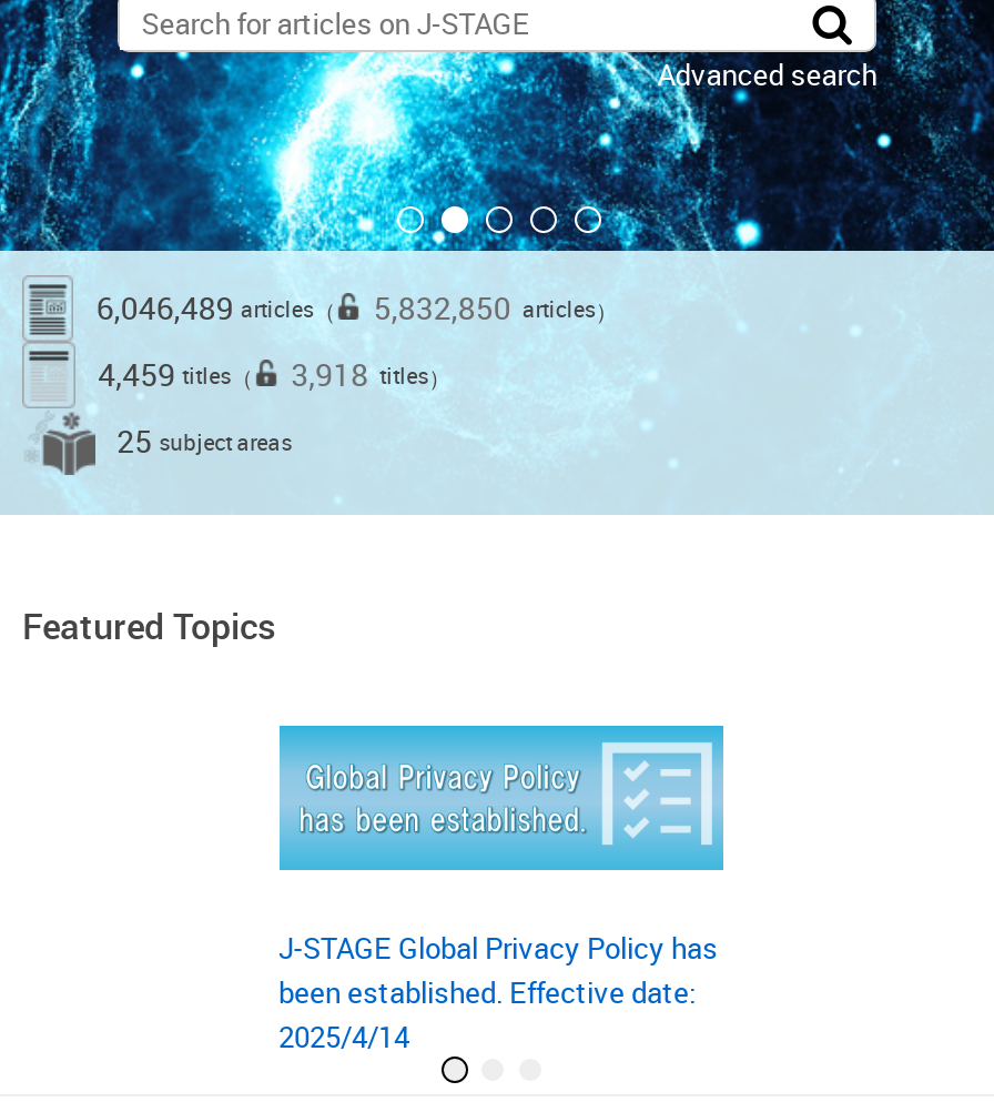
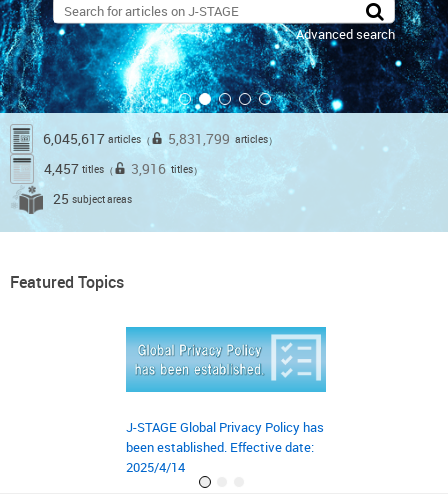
- 6,046,489 articles（
+ 6,045,617 articles（

- 5,832,850 articles）
+ 5,831,799 articles）

- 4,459 titles（
+ 4,457 titles（

- 3,918 titles）
+ 3,916 titles）
